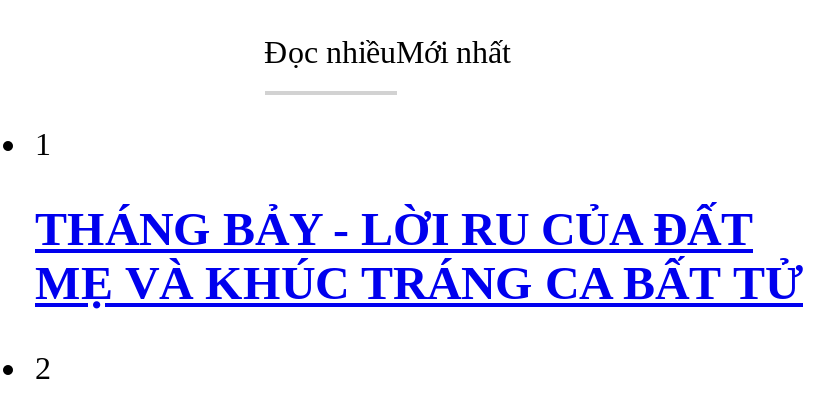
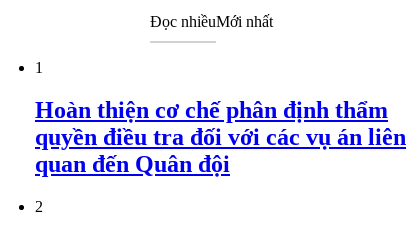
- THÁNG BẢY - LỜI RU CỦA ĐẤT
- MẸ VÀ KHÚC TRÁNG CA BẤT TỬ
+ Hoàn thiện cơ chế phân định thẩm
+ quyền điều tra đối với các vụ án liên
+ quan đến Quân đội
